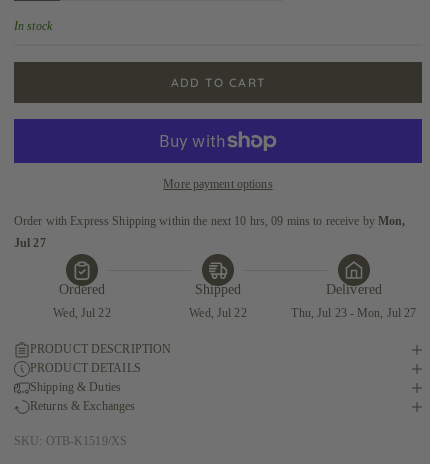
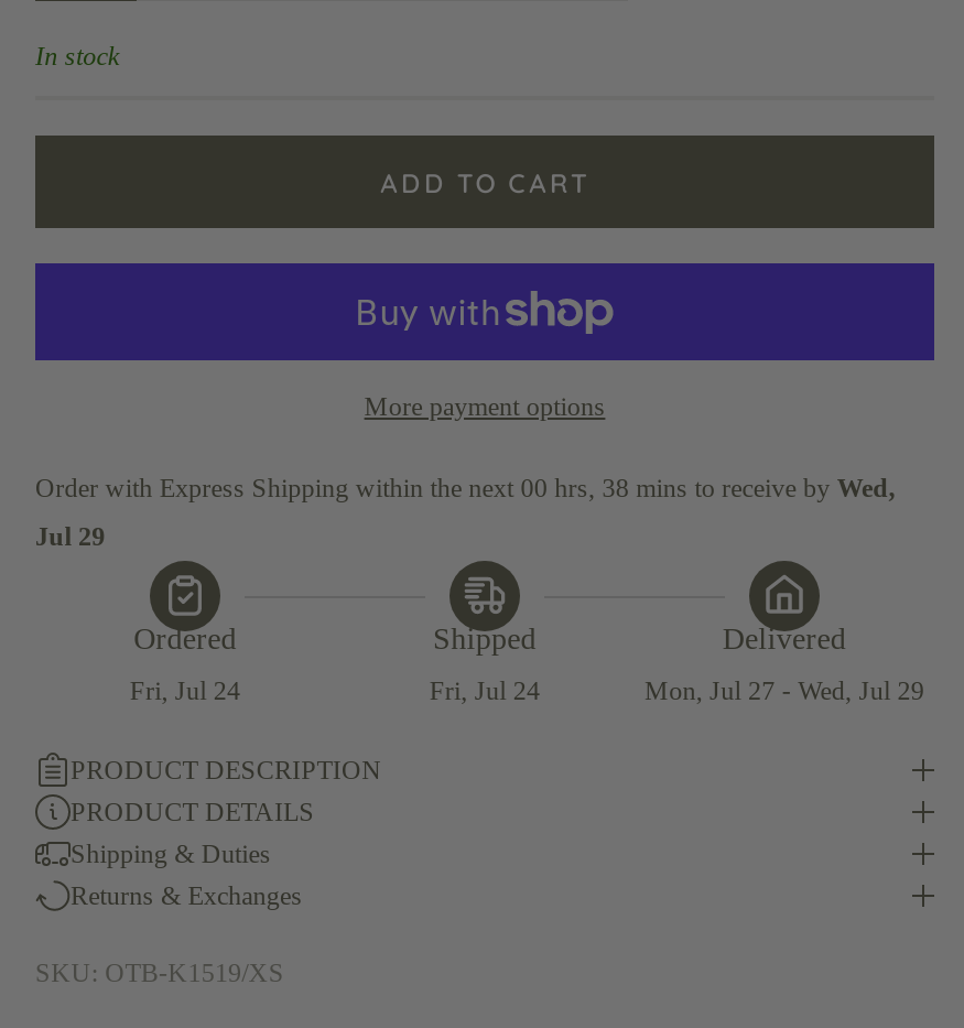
- Order with Express Shipping within the next 10 hrs, 09 mins to receive by Mon,
+ Order with Express Shipping within the next 00 hrs, 38 mins to receive by Wed,

- Jul 27
+ Jul 29

- Wed, Jul 22
+ Fri, Jul 24

- Wed, Jul 22
+ Fri, Jul 24

- Thu, Jul 23 - Mon, Jul 27
+ Mon, Jul 27 - Wed, Jul 29
